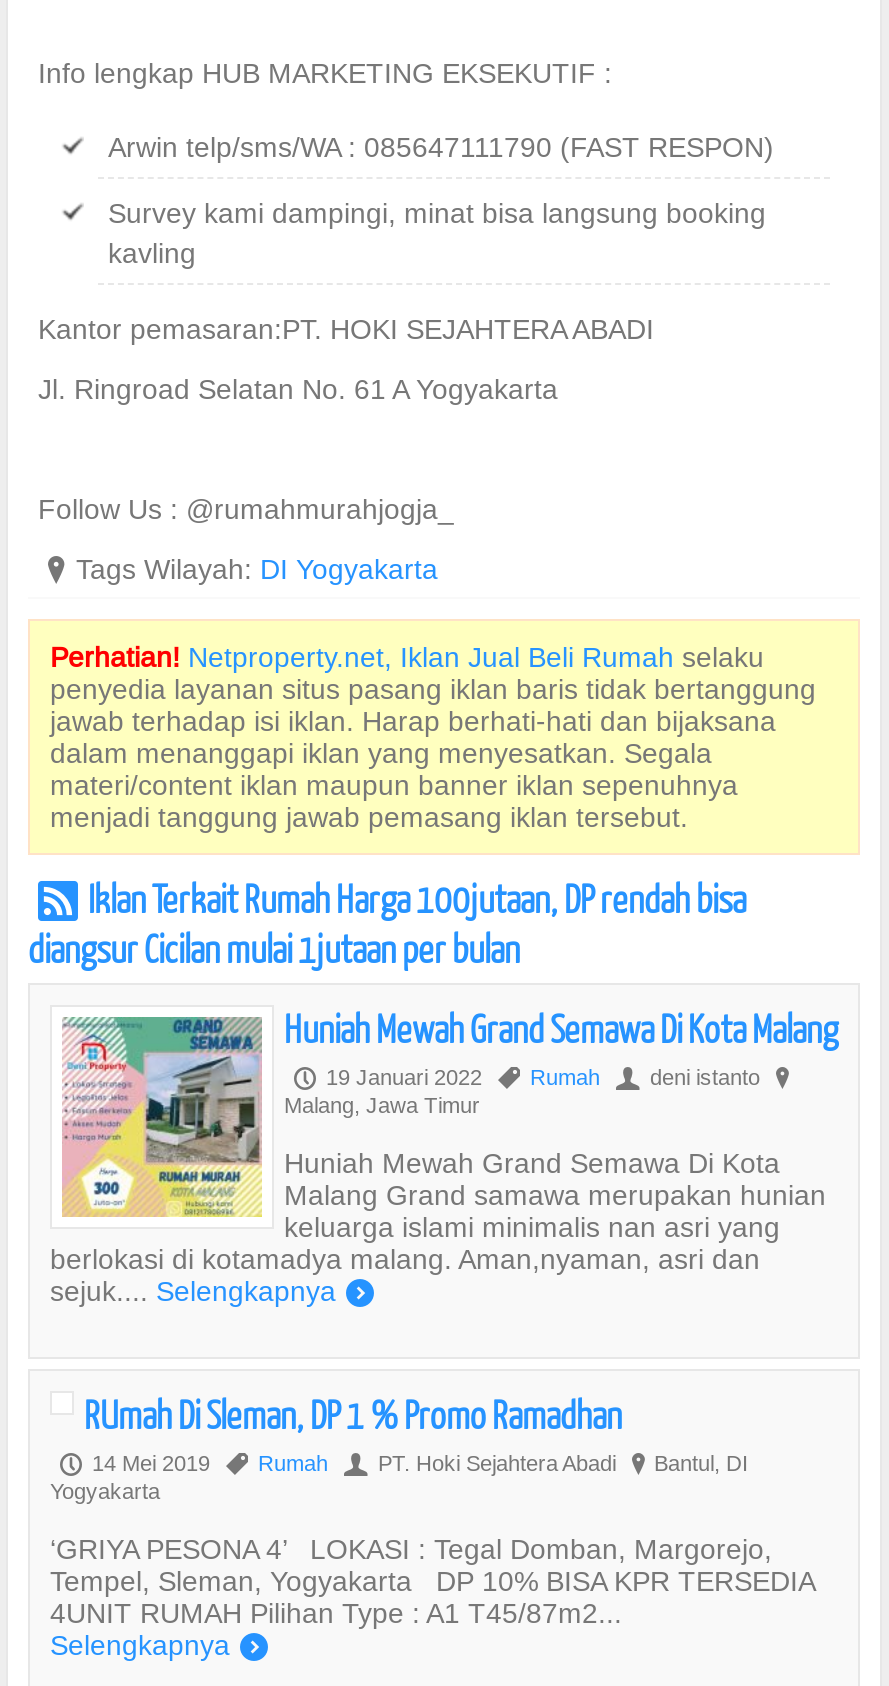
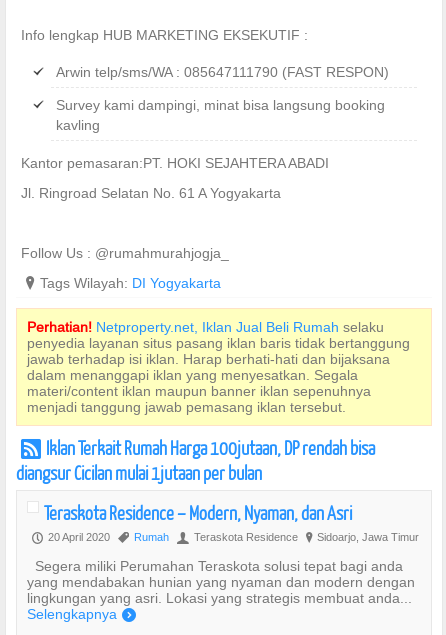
- Huniah Mewah Grand Semawa Di Kota Malang
- P 19 Januari 2022 , Rumah
- U deni istanto ?
- Malang, Jawa Timur
- Huniah Mewah Grand Semawa Di Kota
- Malang Grand samawa merupakan hunian
- keluarga islami minimalis nan asri yang
- berlokasi di kotamadya malang. Aman,nyaman, asri dan
- sejuk.... Selengkapnya )
- RUmah Di Sleman, DP 1 % Promo Ramadhan
- P 14 Mei 2019 , Rumah
- U PT. Hoki Sejahtera Abadi ? Bantul, DI
- Yogyakarta
- ‘GRIYA PESONA 4’ LOKASI : Tegal Domban, Margorejo,
- Tempel, Sleman, Yogyakarta DP 10% BISA KPR TERSEDIA
- 4UNIT RUMAH Pilihan Type : A1 T45/87m2...
+ Teraskota Residence – Modern, Nyaman, dan Asri
+ P 20 April 2020 , Rumah
+ U Teraskota Residence ? Sidoarjo, Jawa Timur
+ Segera miliki Perumahan Teraskota solusi tepat bagi anda
+ yang mendabakan hunian yang nyaman dan modern dengan
+ lingkungan yang asri. Lokasi yang strategis membuat anda...
